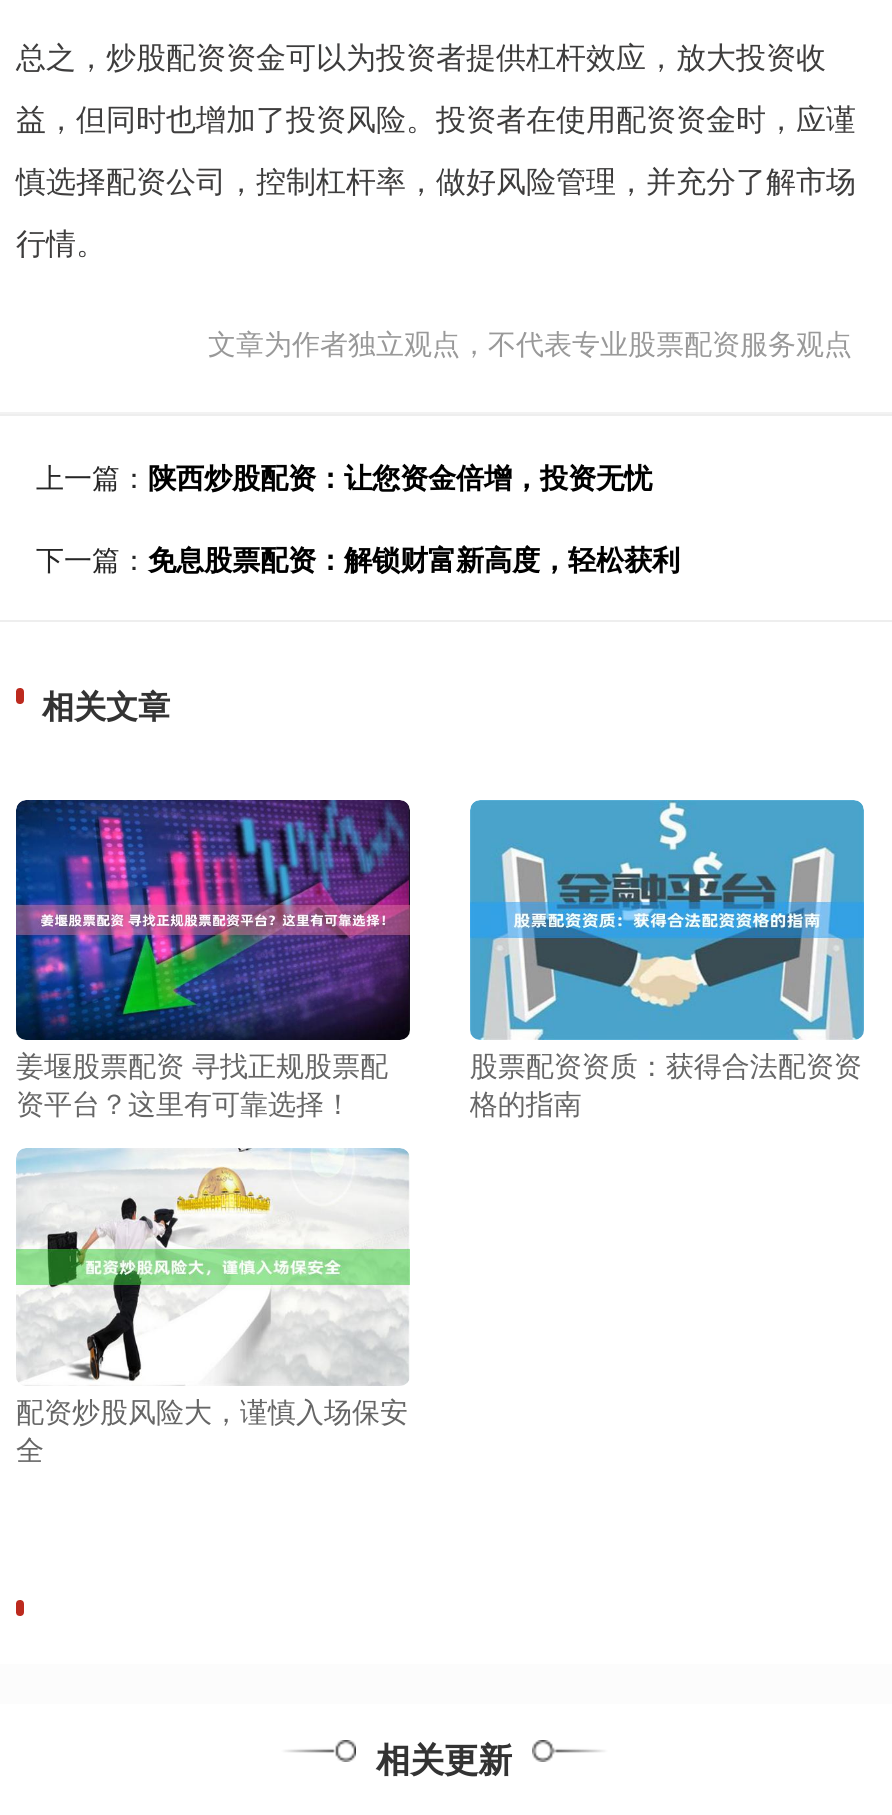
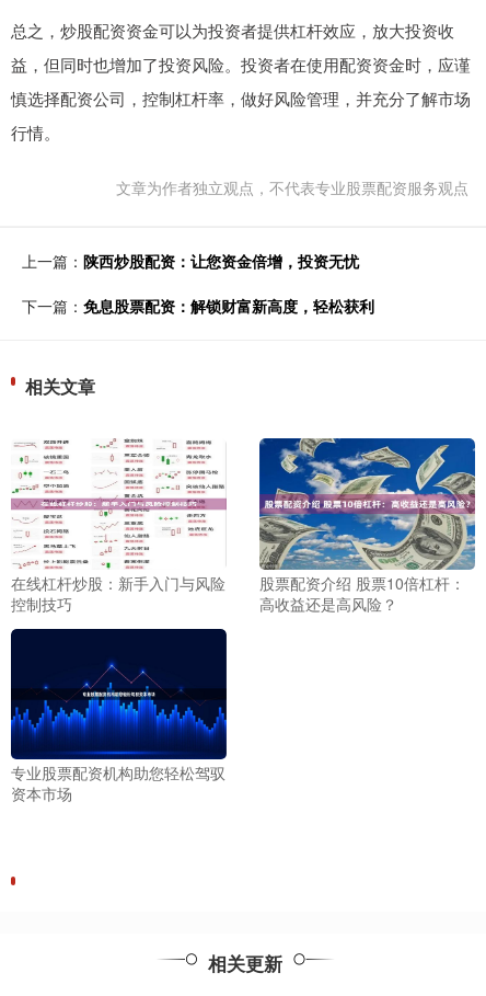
- [image]
- 姜堰股票配资 寻找正规股票配
- 资平台？这里有可靠选择！
+ [image]
+ 在线杠杆炒股：新手入门与风险
+ 控制技巧

- [image]
- 股票配资资质：获得合法配资资
- 格的指南
+ [image]
+ 股票配资介绍 股票10倍杠杆：
+ 高收益还是高风险？

- [image]
- 配资炒股风险大，谨慎入场保安
- 全
+ [image]
+ 专业股票配资机构助您轻松驾驭
+ 资本市场
